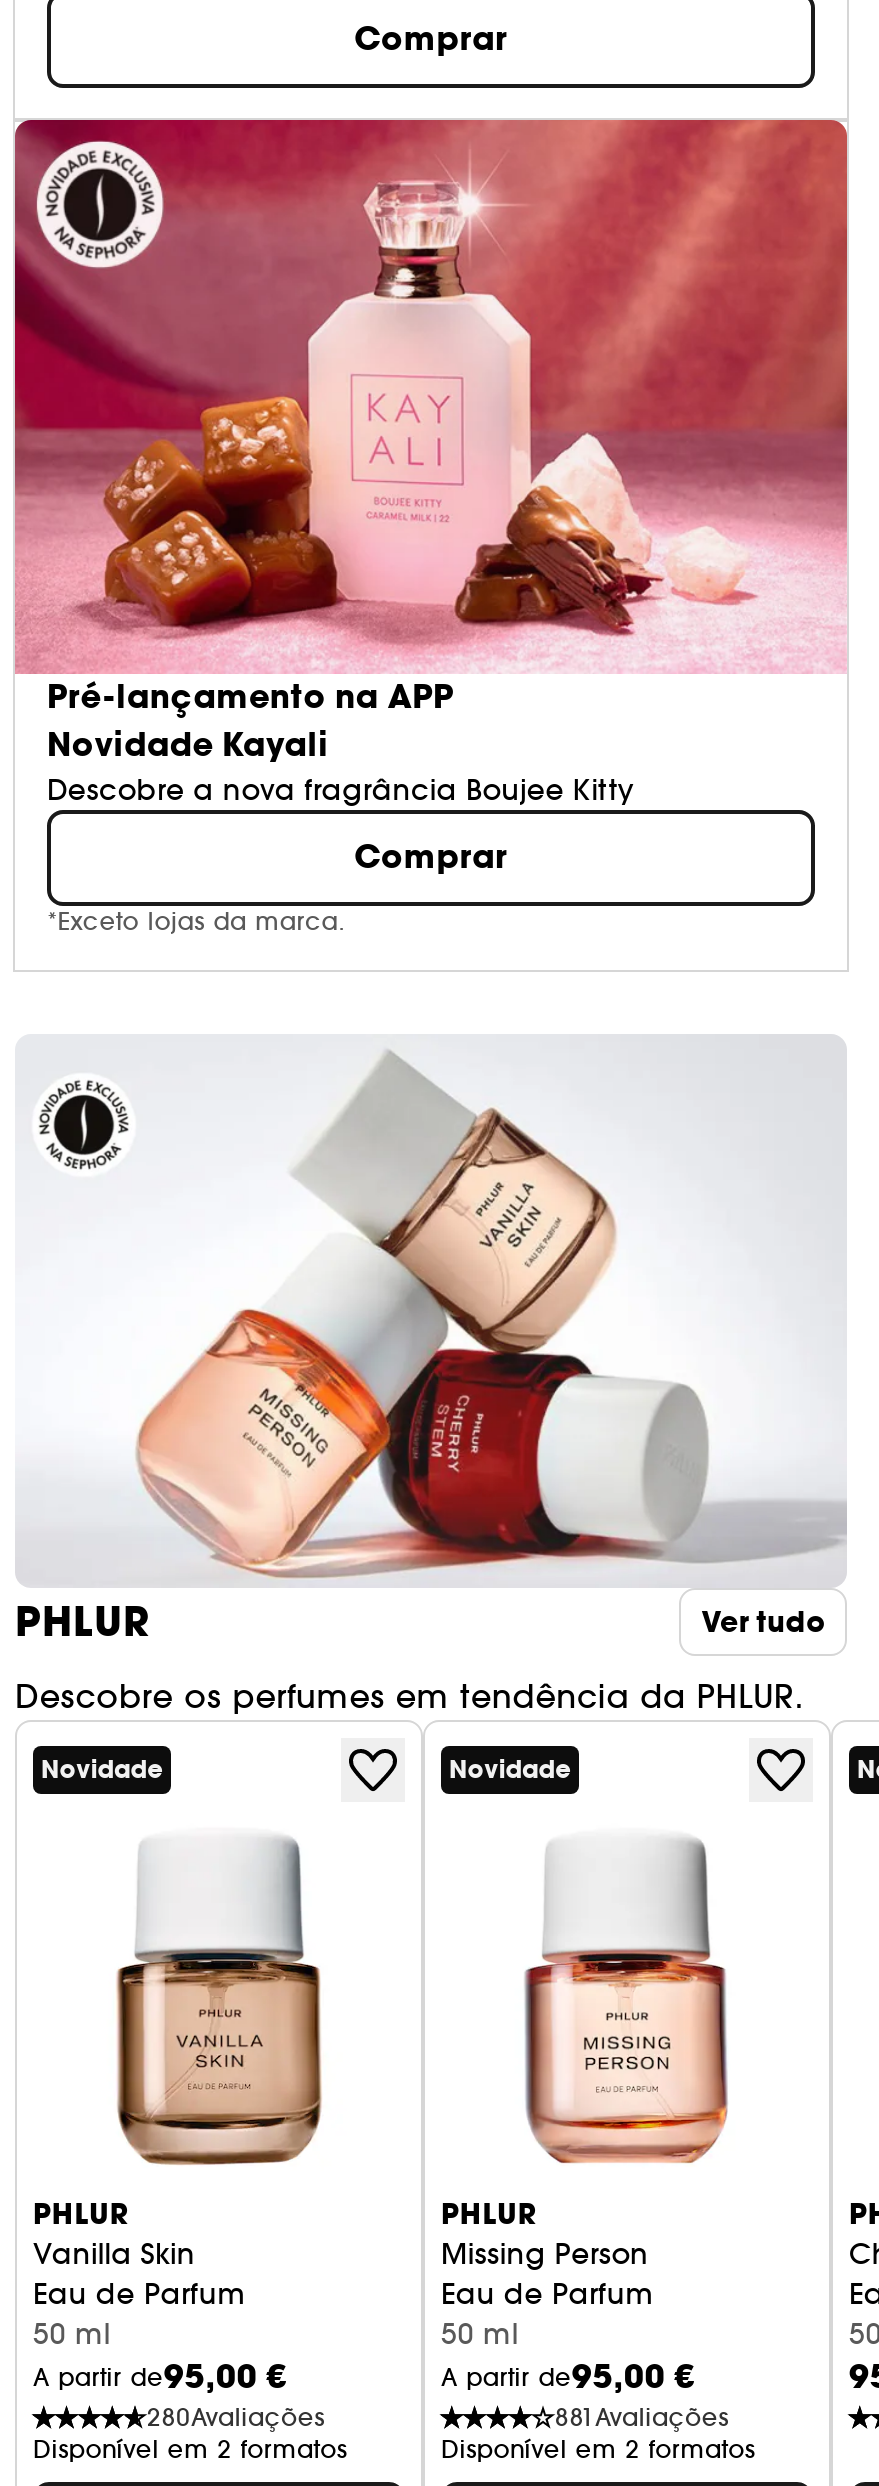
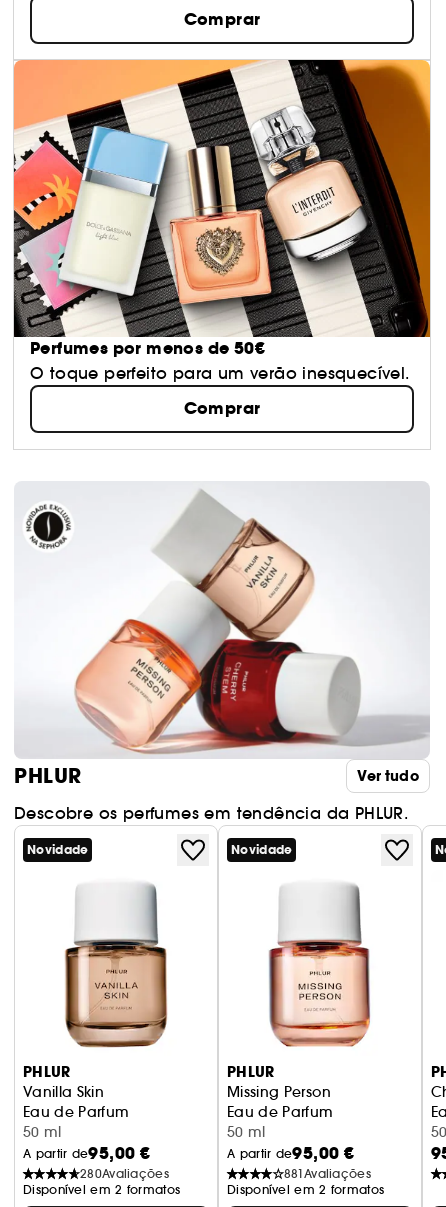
- [image]
- Pré-lançamento na APP
- Novidade Kayali
- Descobre a nova fragrância Boujee Kitty
+ [image]
+ Perfumes por menos de 50€
+ O toque perfeito para um verão inesquecível.

- *Exceto lojas da marca.
